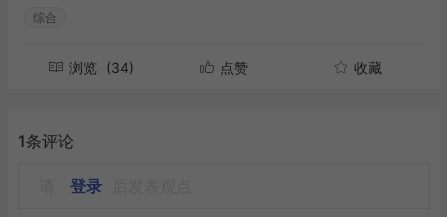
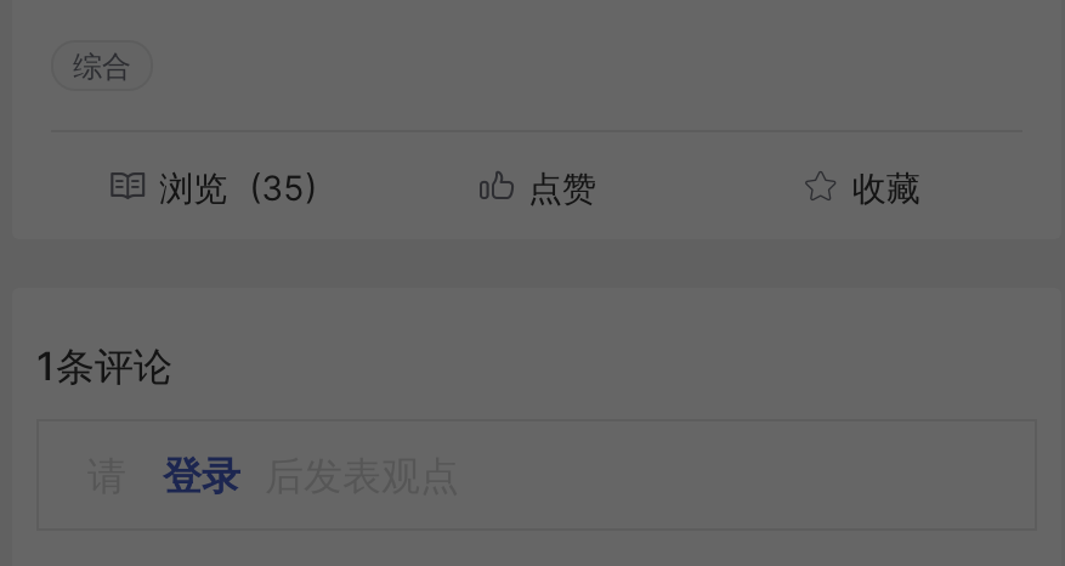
- 浏览 (34)
+ 浏览 (35)
